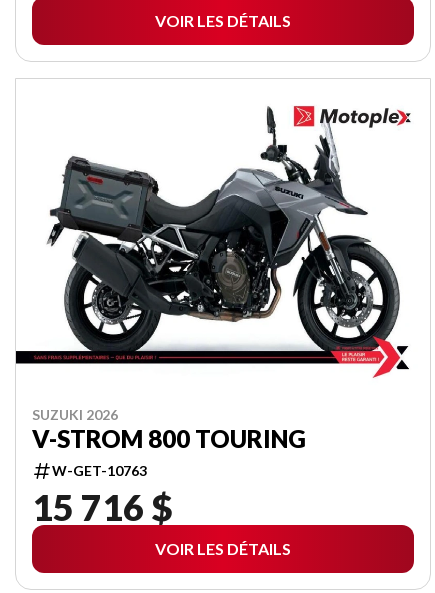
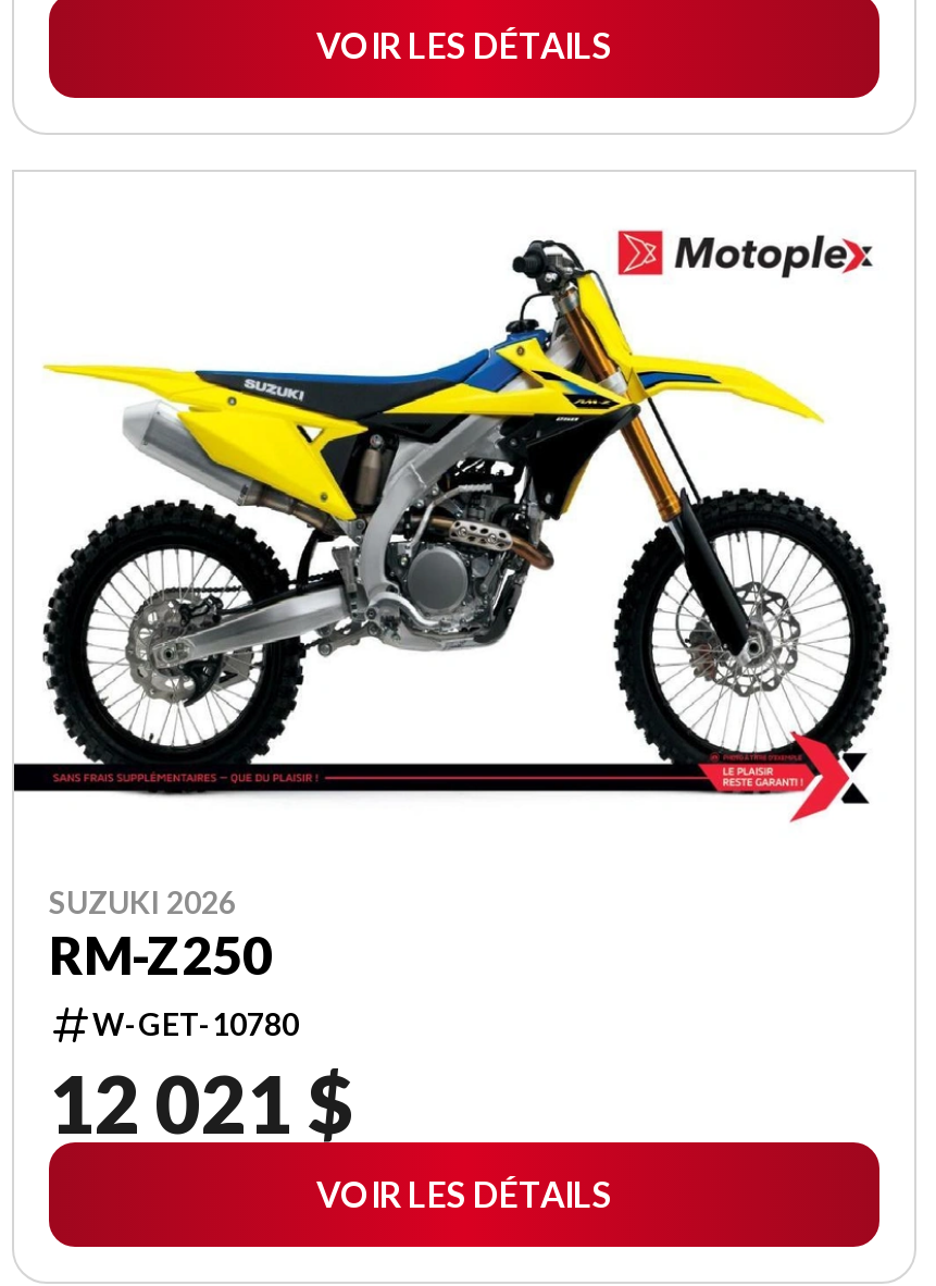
- [image]
+ [image]

- V-STROM 800 TOURING
- W-GET-10763
- 15 716 $
+ RM-Z250
+ W-GET-10780
+ 12 021 $
